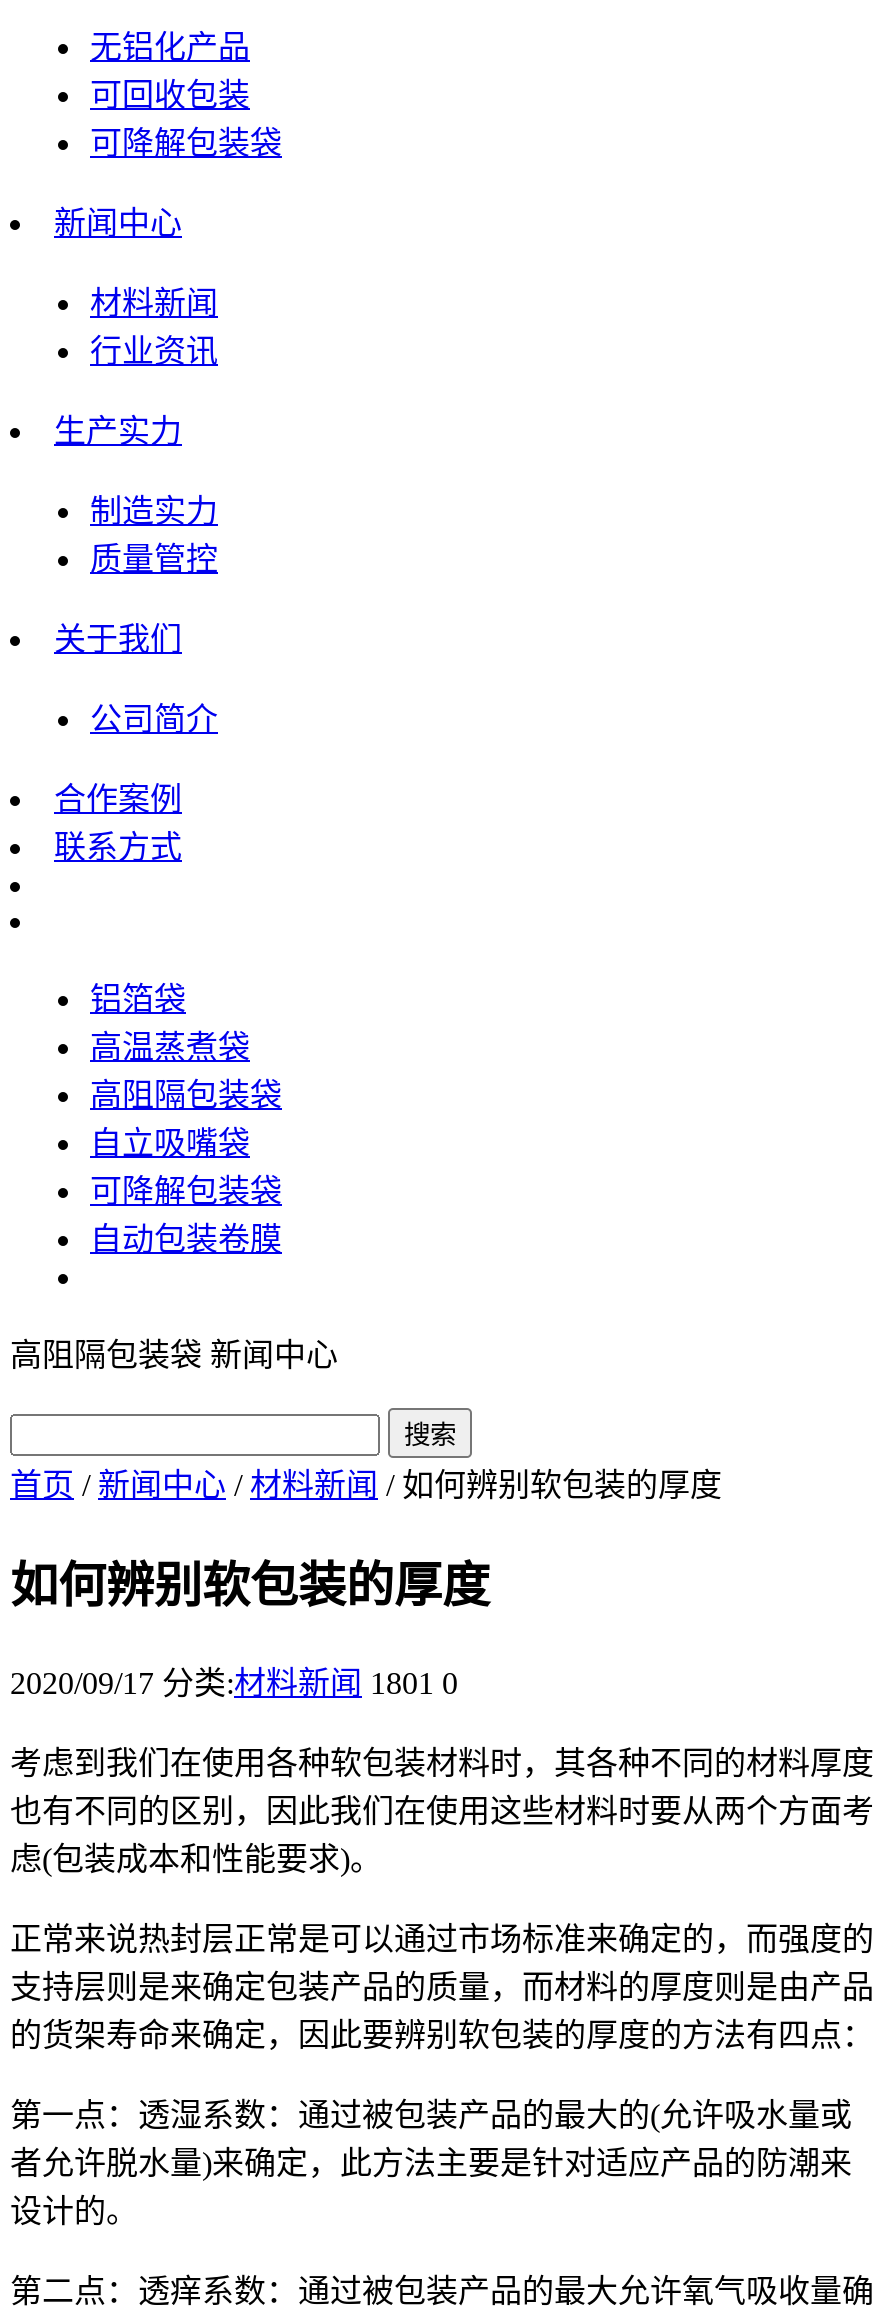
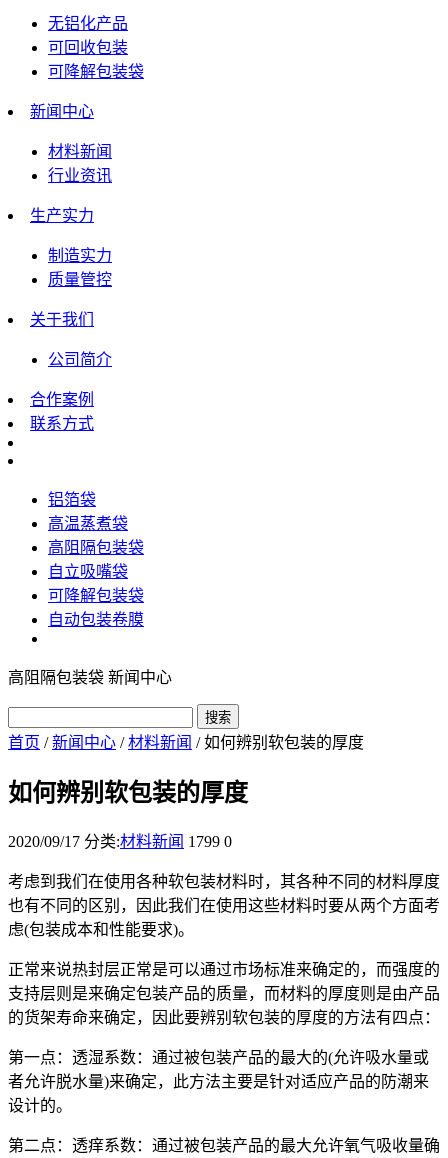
- 2020/09/17 分类:材料新闻 1801 0
+ 2020/09/17 分类:材料新闻 1799 0
